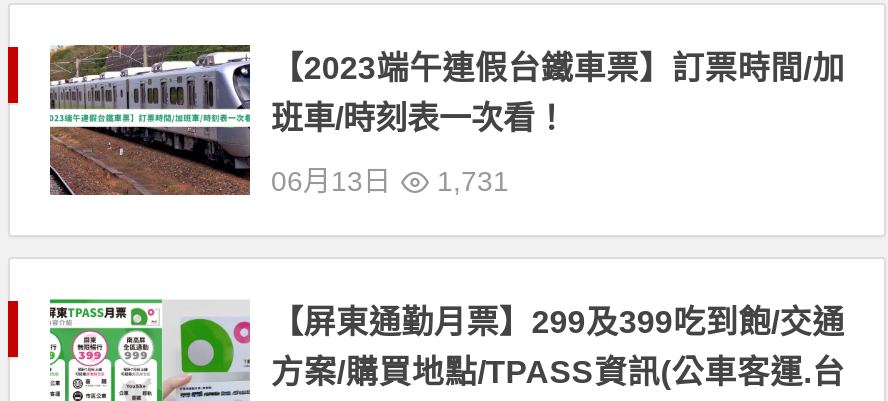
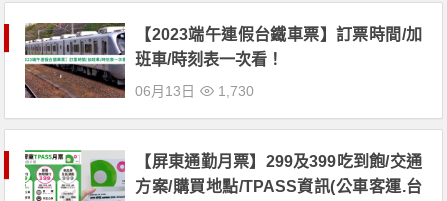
- 06月13日 1,731
+ 06月13日 1,730
